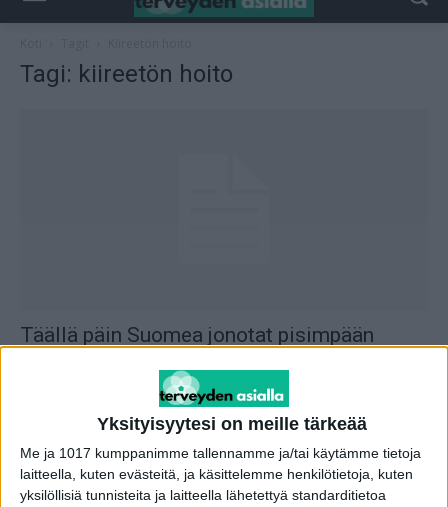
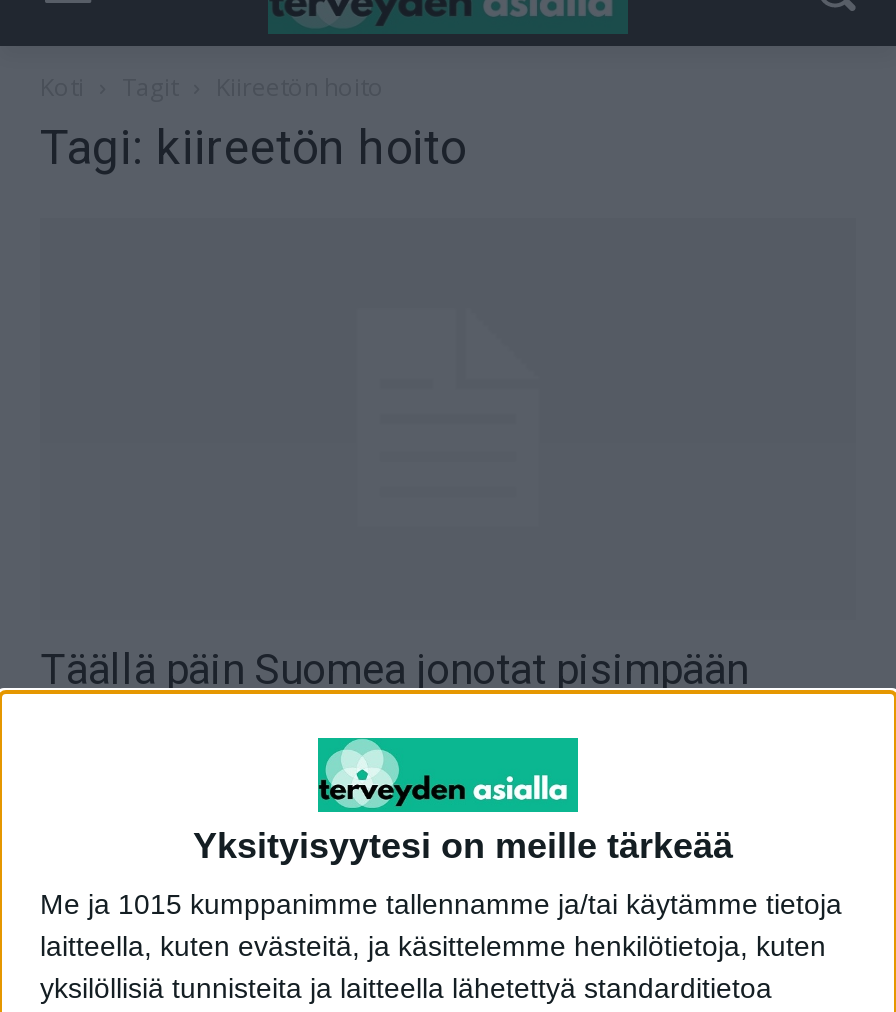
- Me ja 1017 kumppanimme tallennamme ja/tai käytämme tietoja
+ Me ja 1015 kumppanimme tallennamme ja/tai käytämme tietoja
